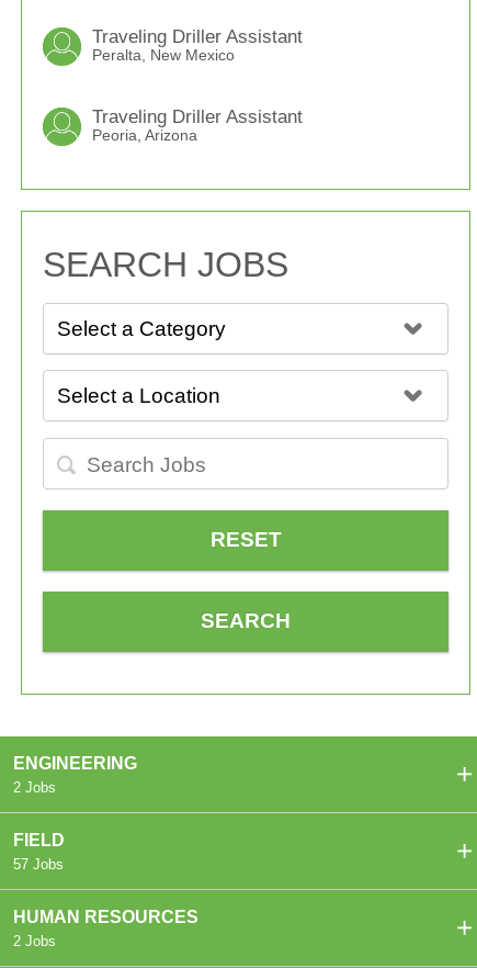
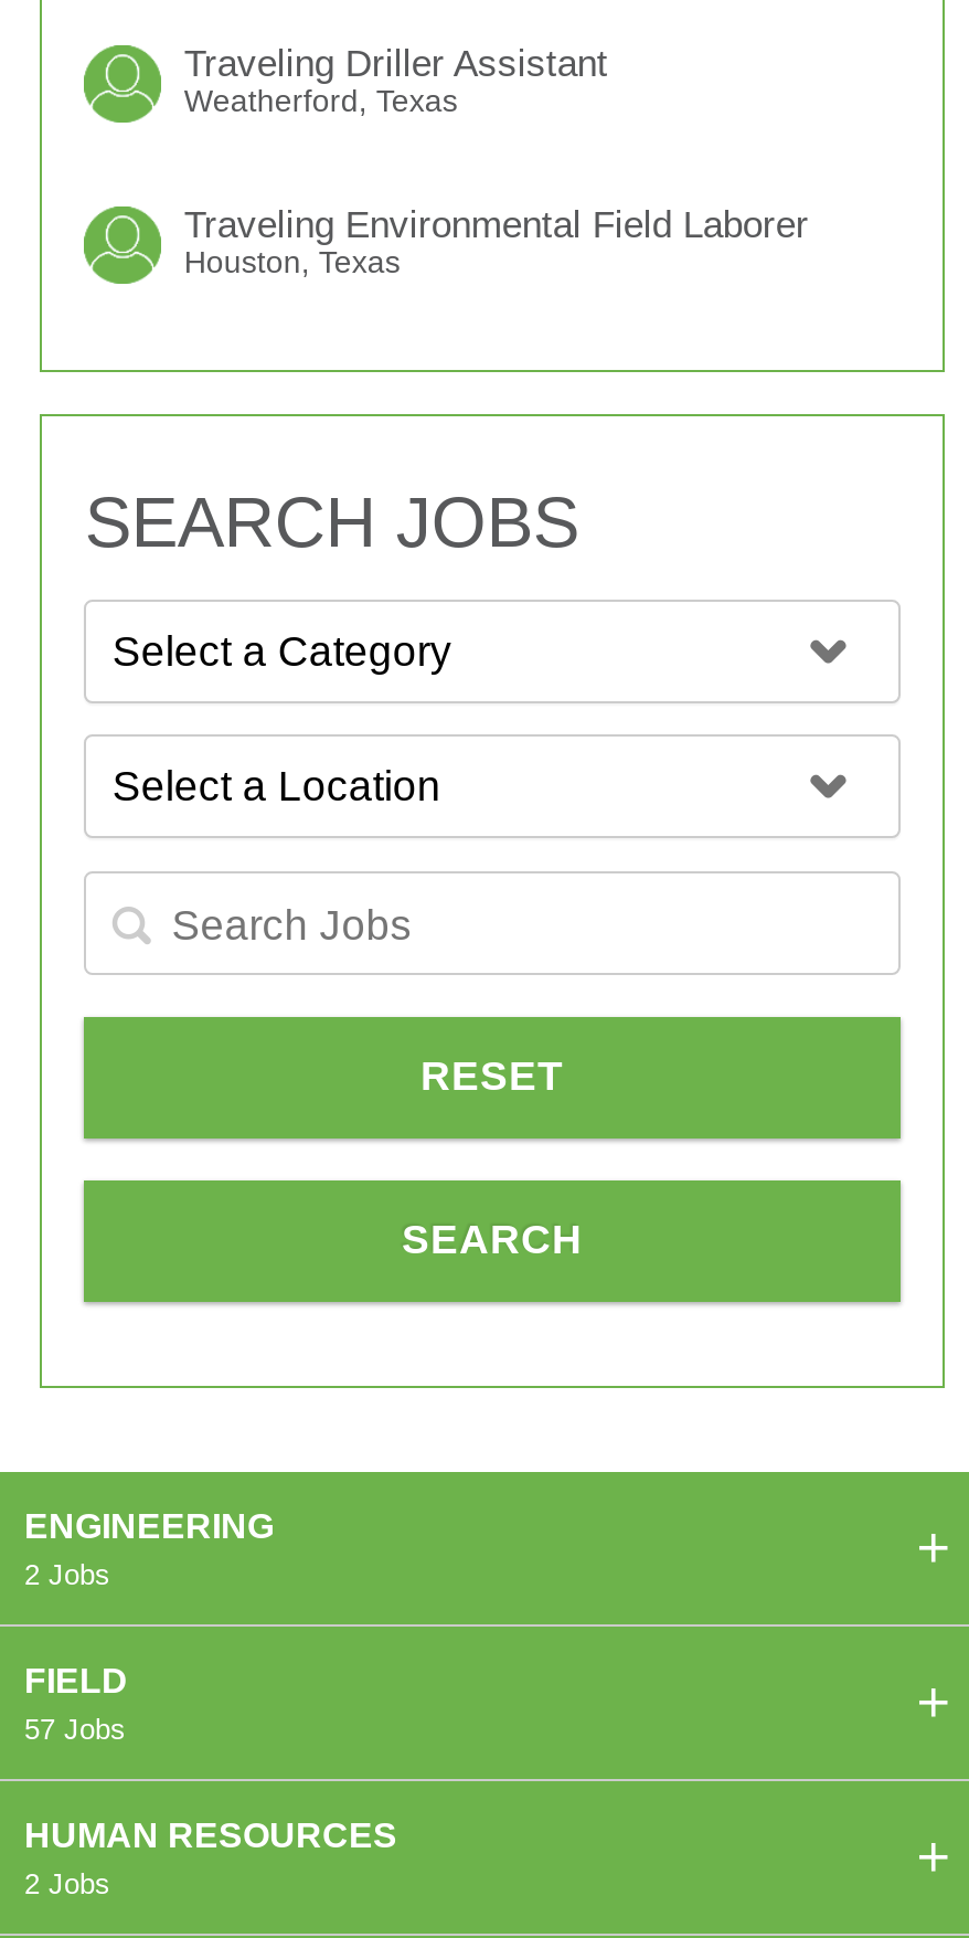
- Peralta, New Mexico
+ Weatherford, Texas

- Traveling Driller Assistant
- Peoria, Arizona
+ Traveling Environmental Field Laborer
+ Houston, Texas
